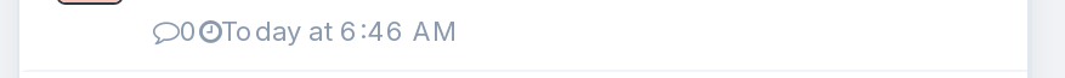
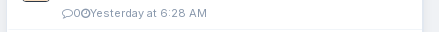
- Today at 6:46 AM
+ Yesterday at 6:28 AM
